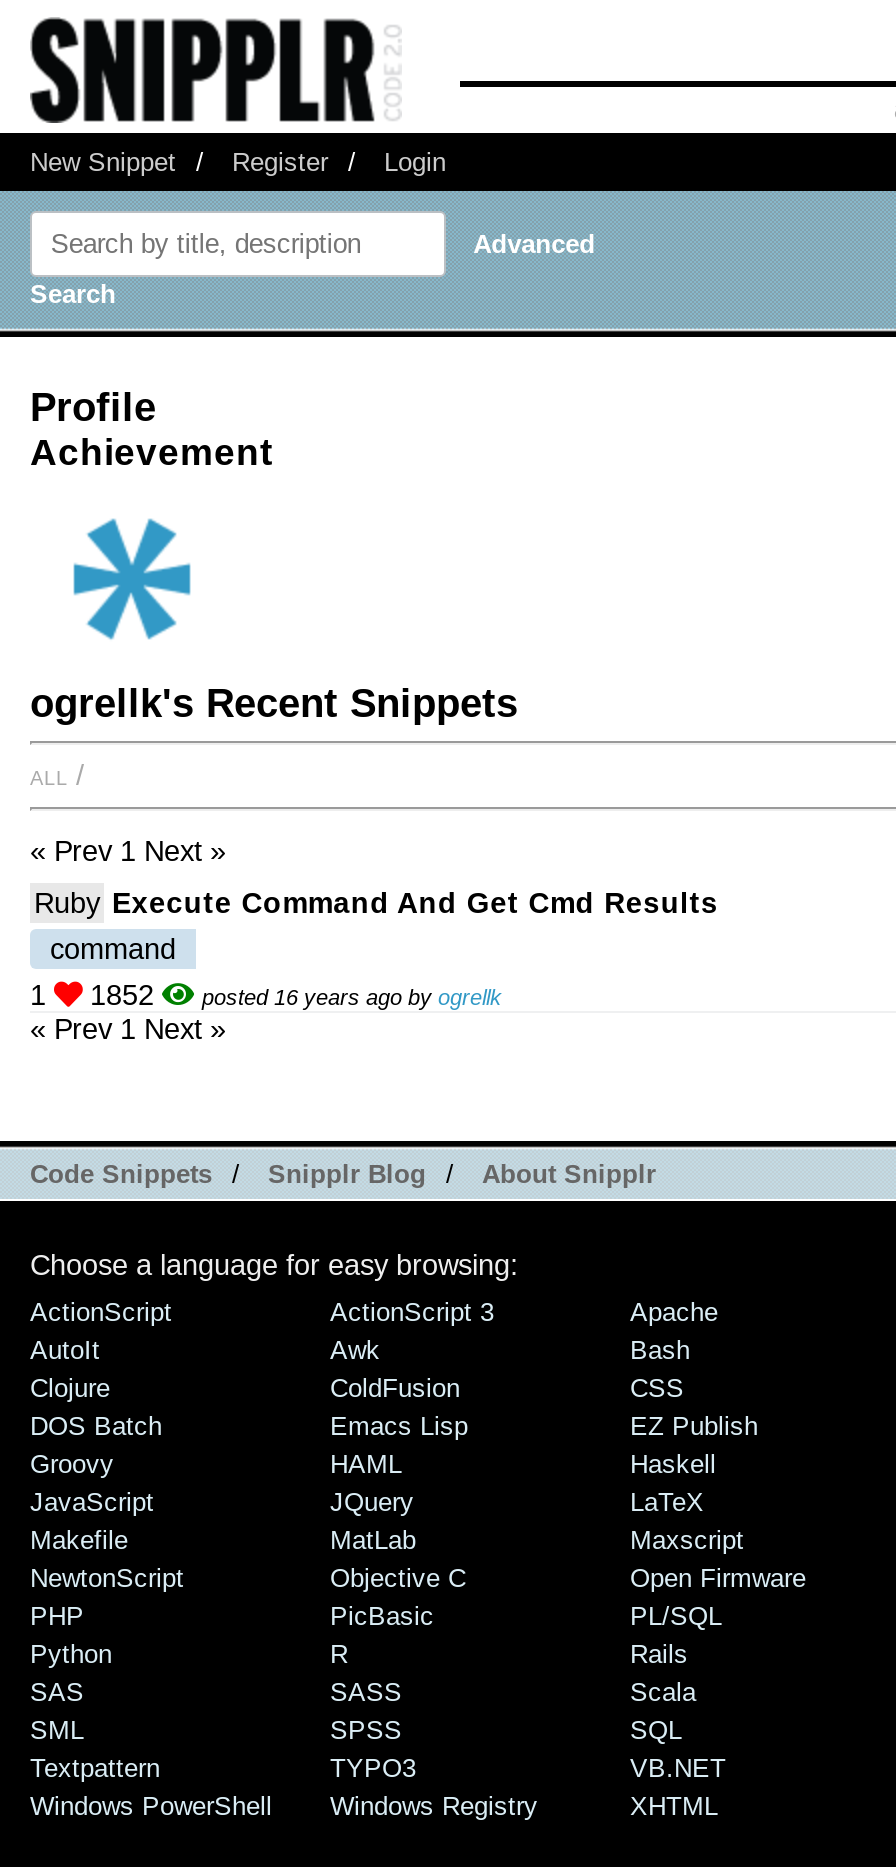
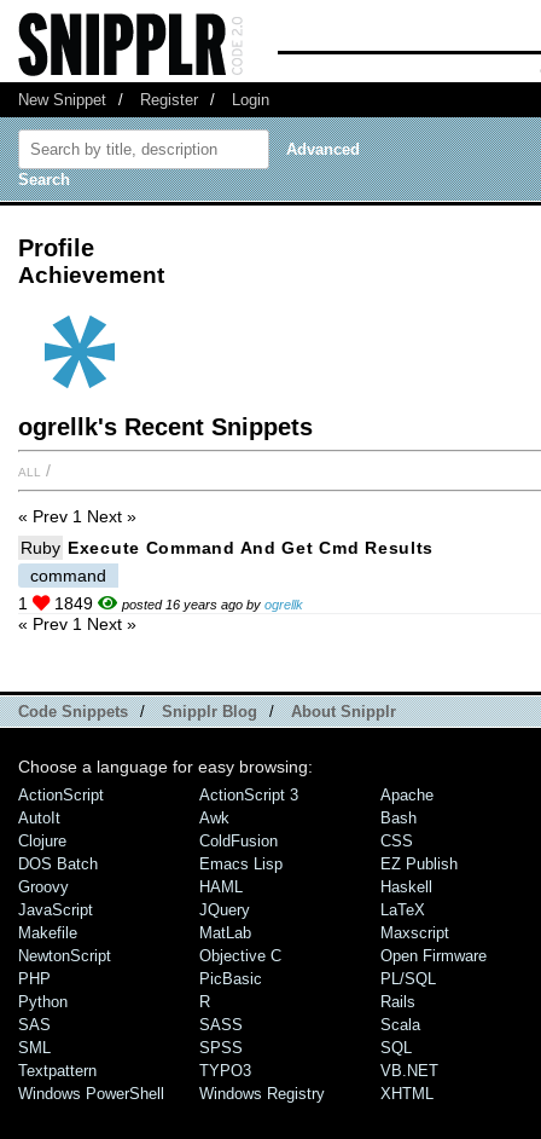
- 1 1852 posted 16 years ago by ogrellk
+ 1 1849 posted 16 years ago by ogrellk
